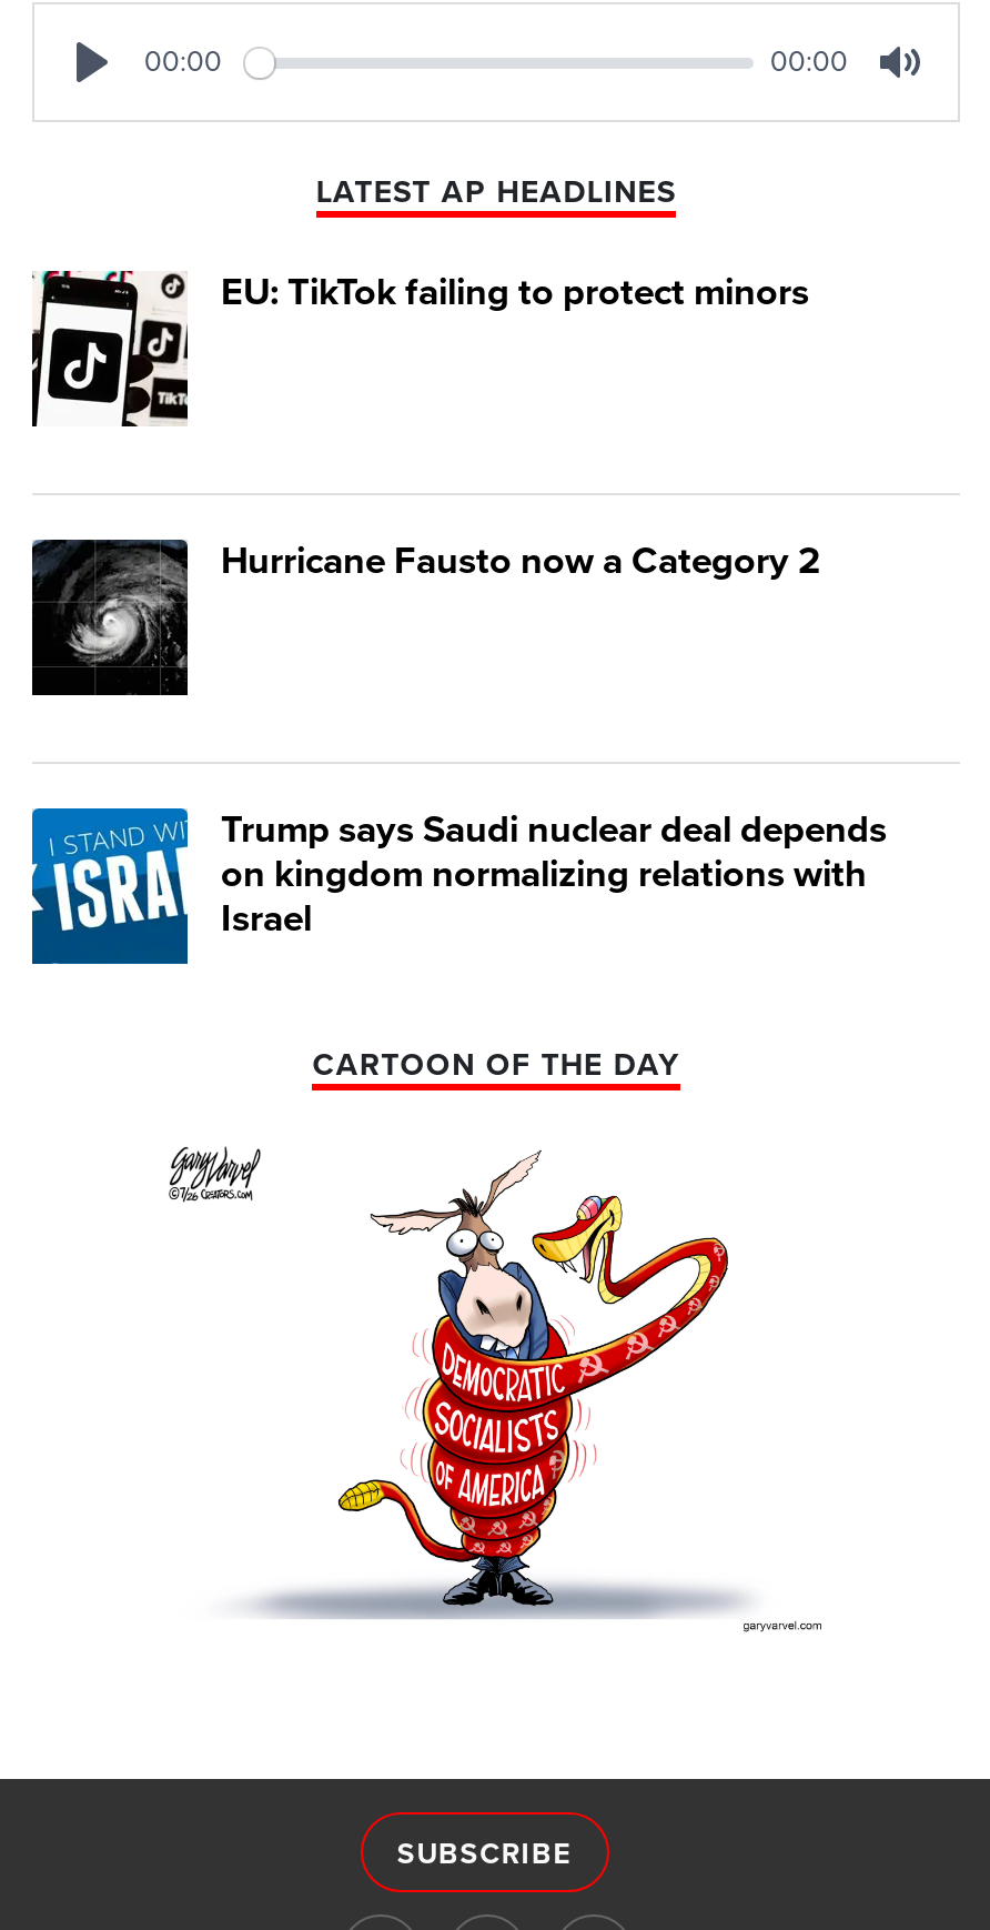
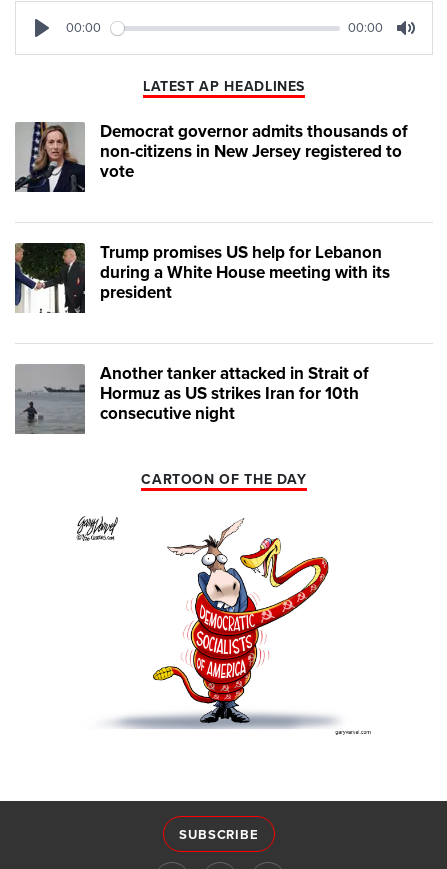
- [image]
- EU: TikTok failing to protect minors
+ [image]
+ Democrat governor admits thousands of
+ non-citizens in New Jersey registered to
+ vote

- [image]
- Hurricane Fausto now a Category 2
+ [image]
+ Trump promises US help for Lebanon
+ during a White House meeting with its
+ president

- [image]
- Trump says Saudi nuclear deal depends
- on kingdom normalizing relations with
- Israel
+ [image]
+ Another tanker attacked in Strait of
+ Hormuz as US strikes Iran for 10th
+ consecutive night
